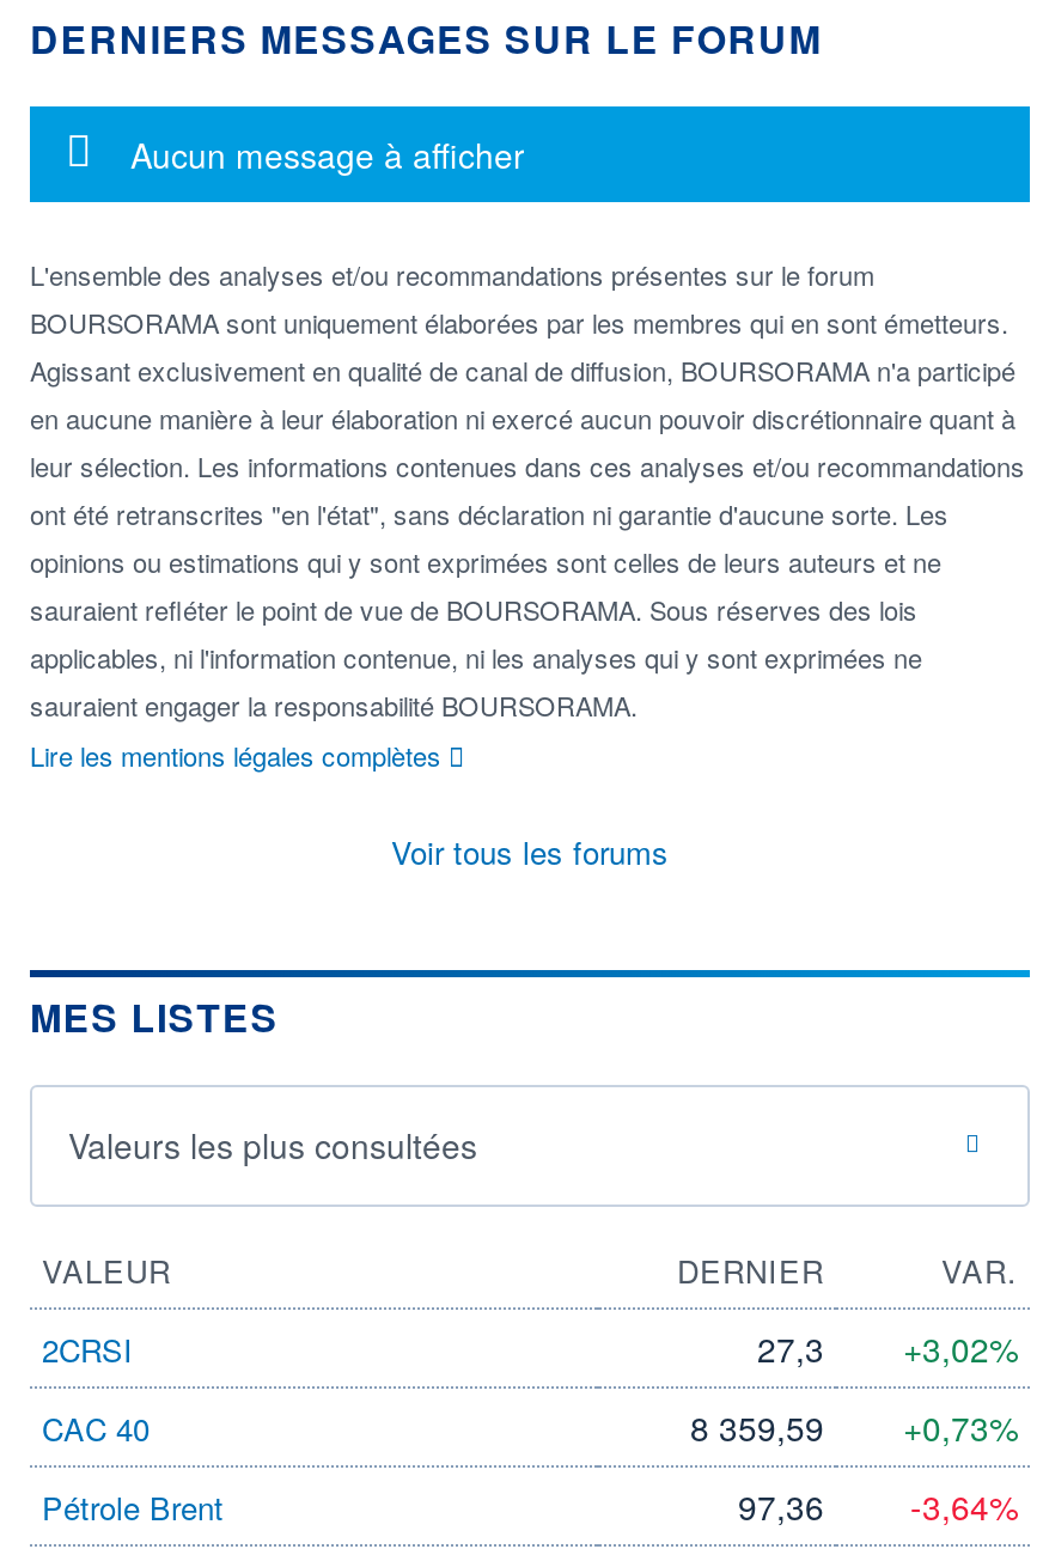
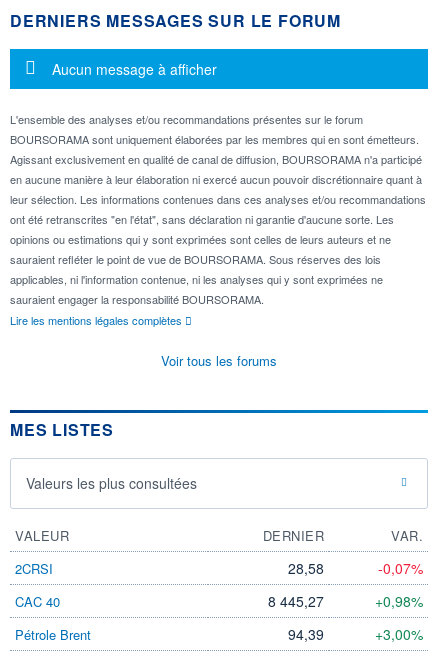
- 27,3
+ 28,58

- +3,02%
+ -0,07%

- 8 359,59
+ 8 445,27

- +0,73%
+ +0,98%

- 97,36
- -3,64%
+ 94,39
+ +3,00%
